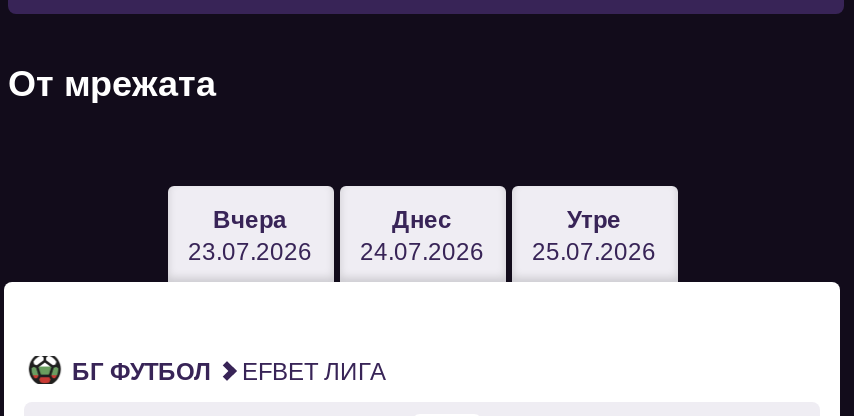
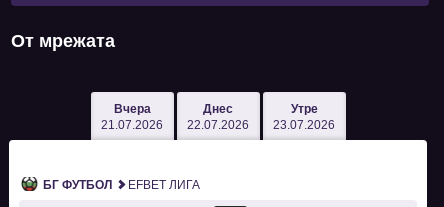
- 23.07.2026
+ 21.07.2026

- 24.07.2026
+ 22.07.2026

- 25.07.2026
+ 23.07.2026
